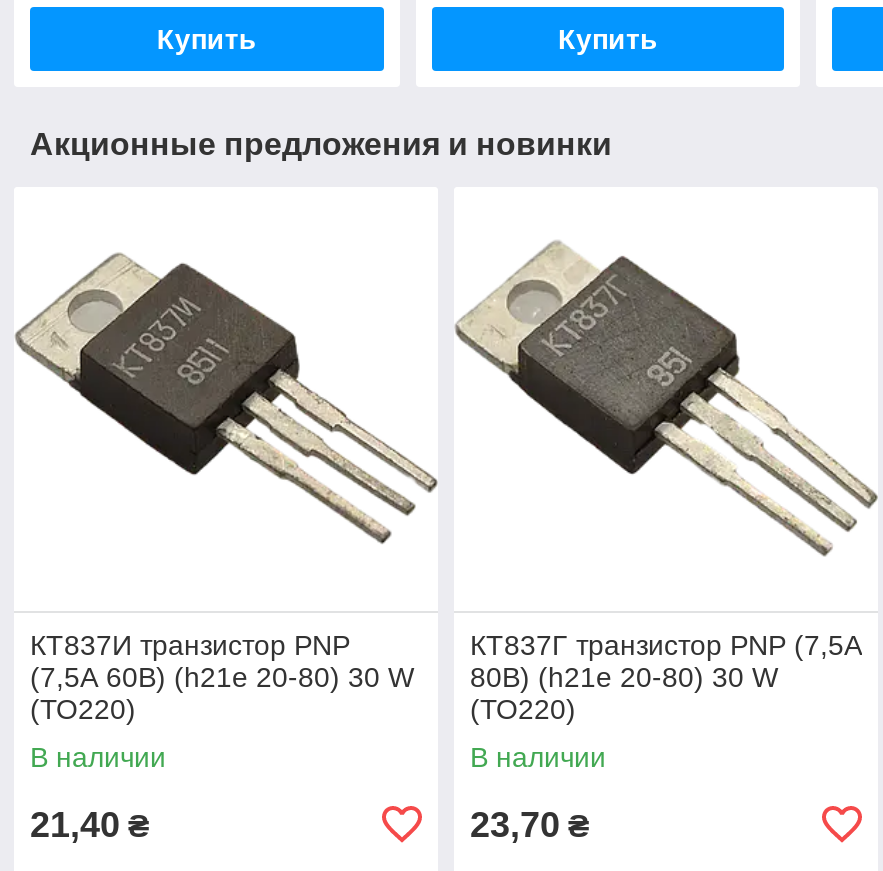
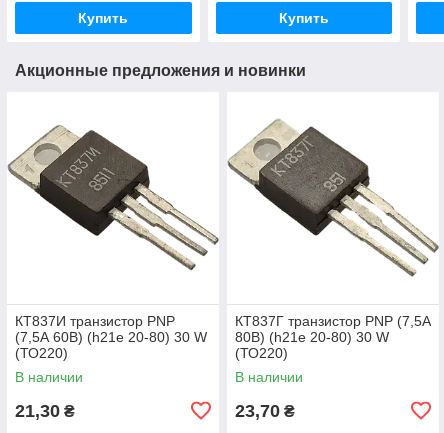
- 21,40 ₴
+ 21,30 ₴
